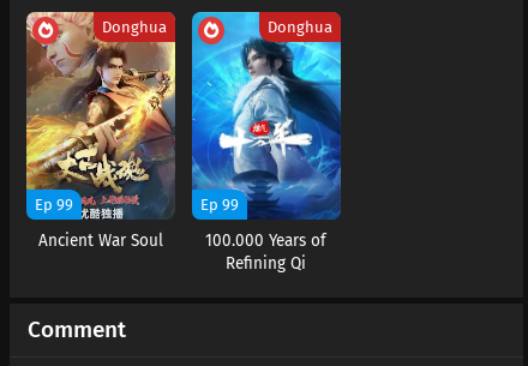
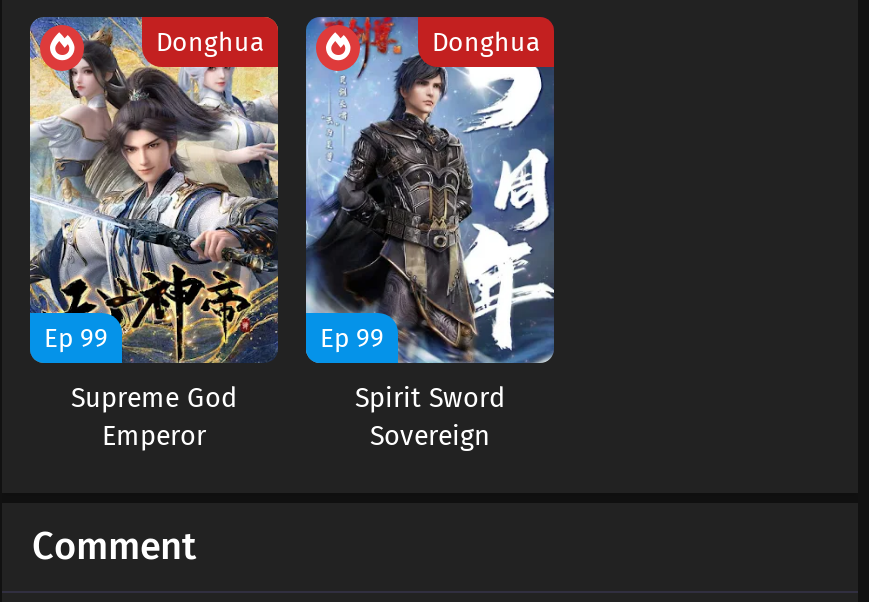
- [image]
- Ancient War Soul
+ [image]
+ Supreme God
+ Emperor

- [image]
- 100.000 Years of
- Refining Qi
+ [image]
+ Spirit Sword
+ Sovereign
